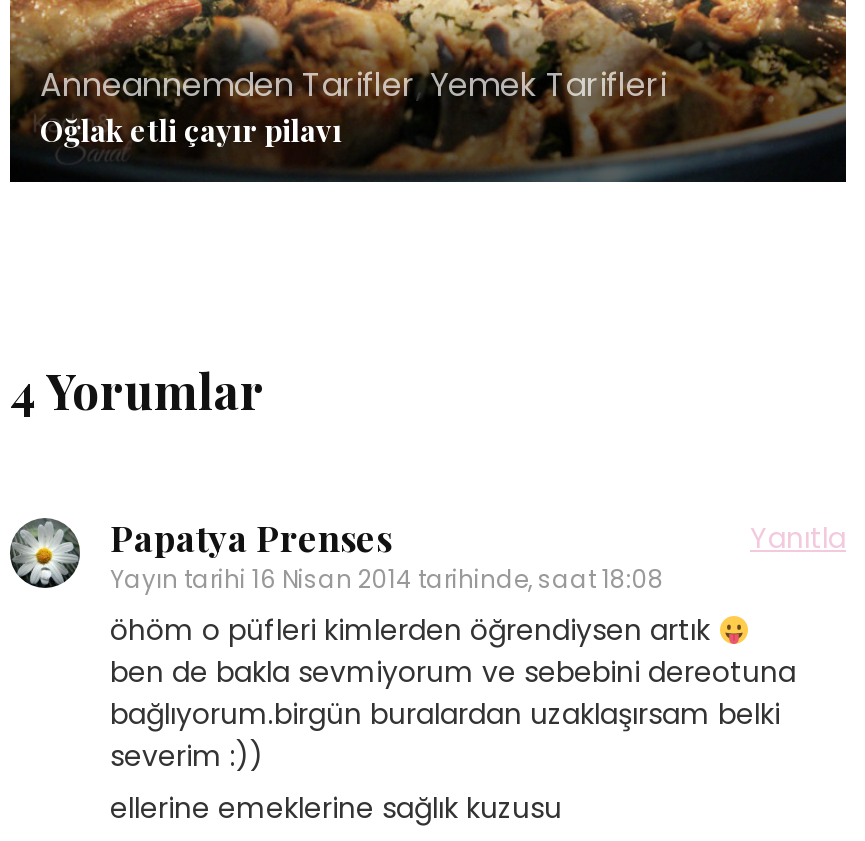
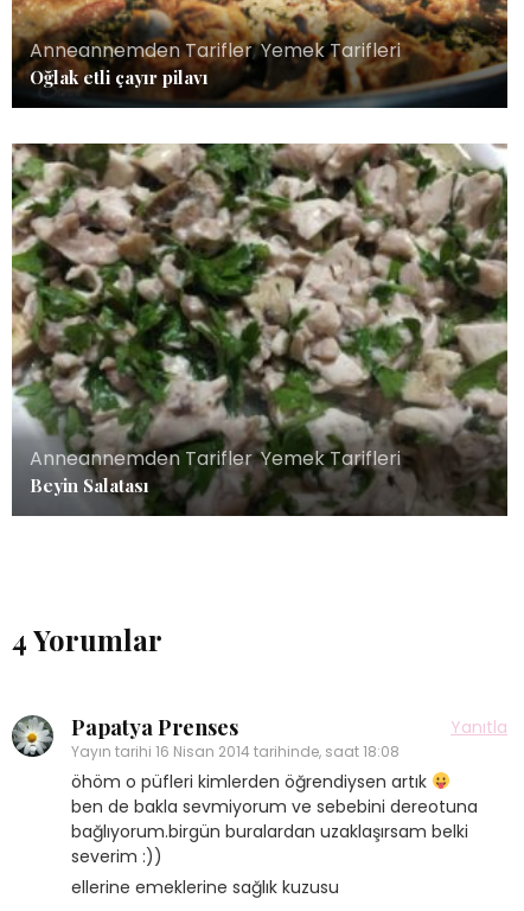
+ [image]
+ Anneannemden Tarifler,Yemek Tarifleri
+ Beyin Salatası
